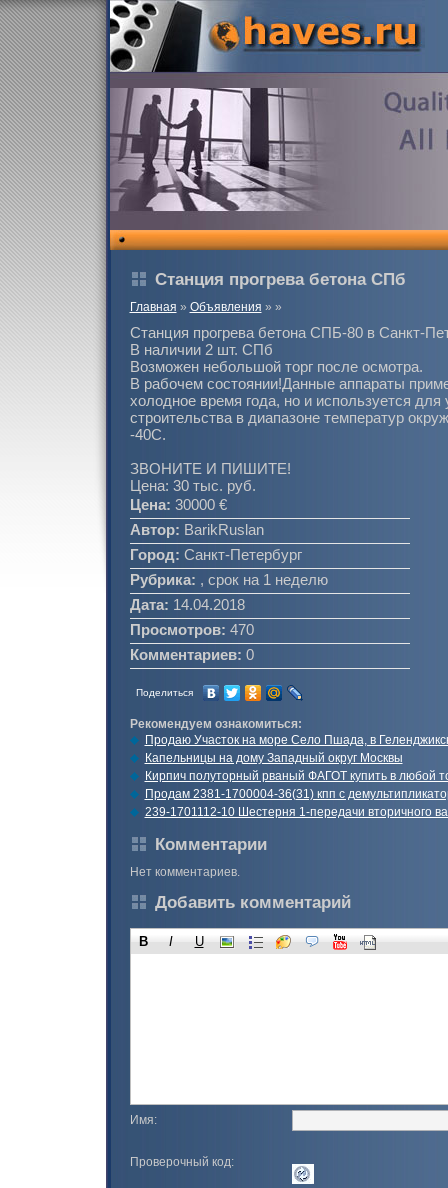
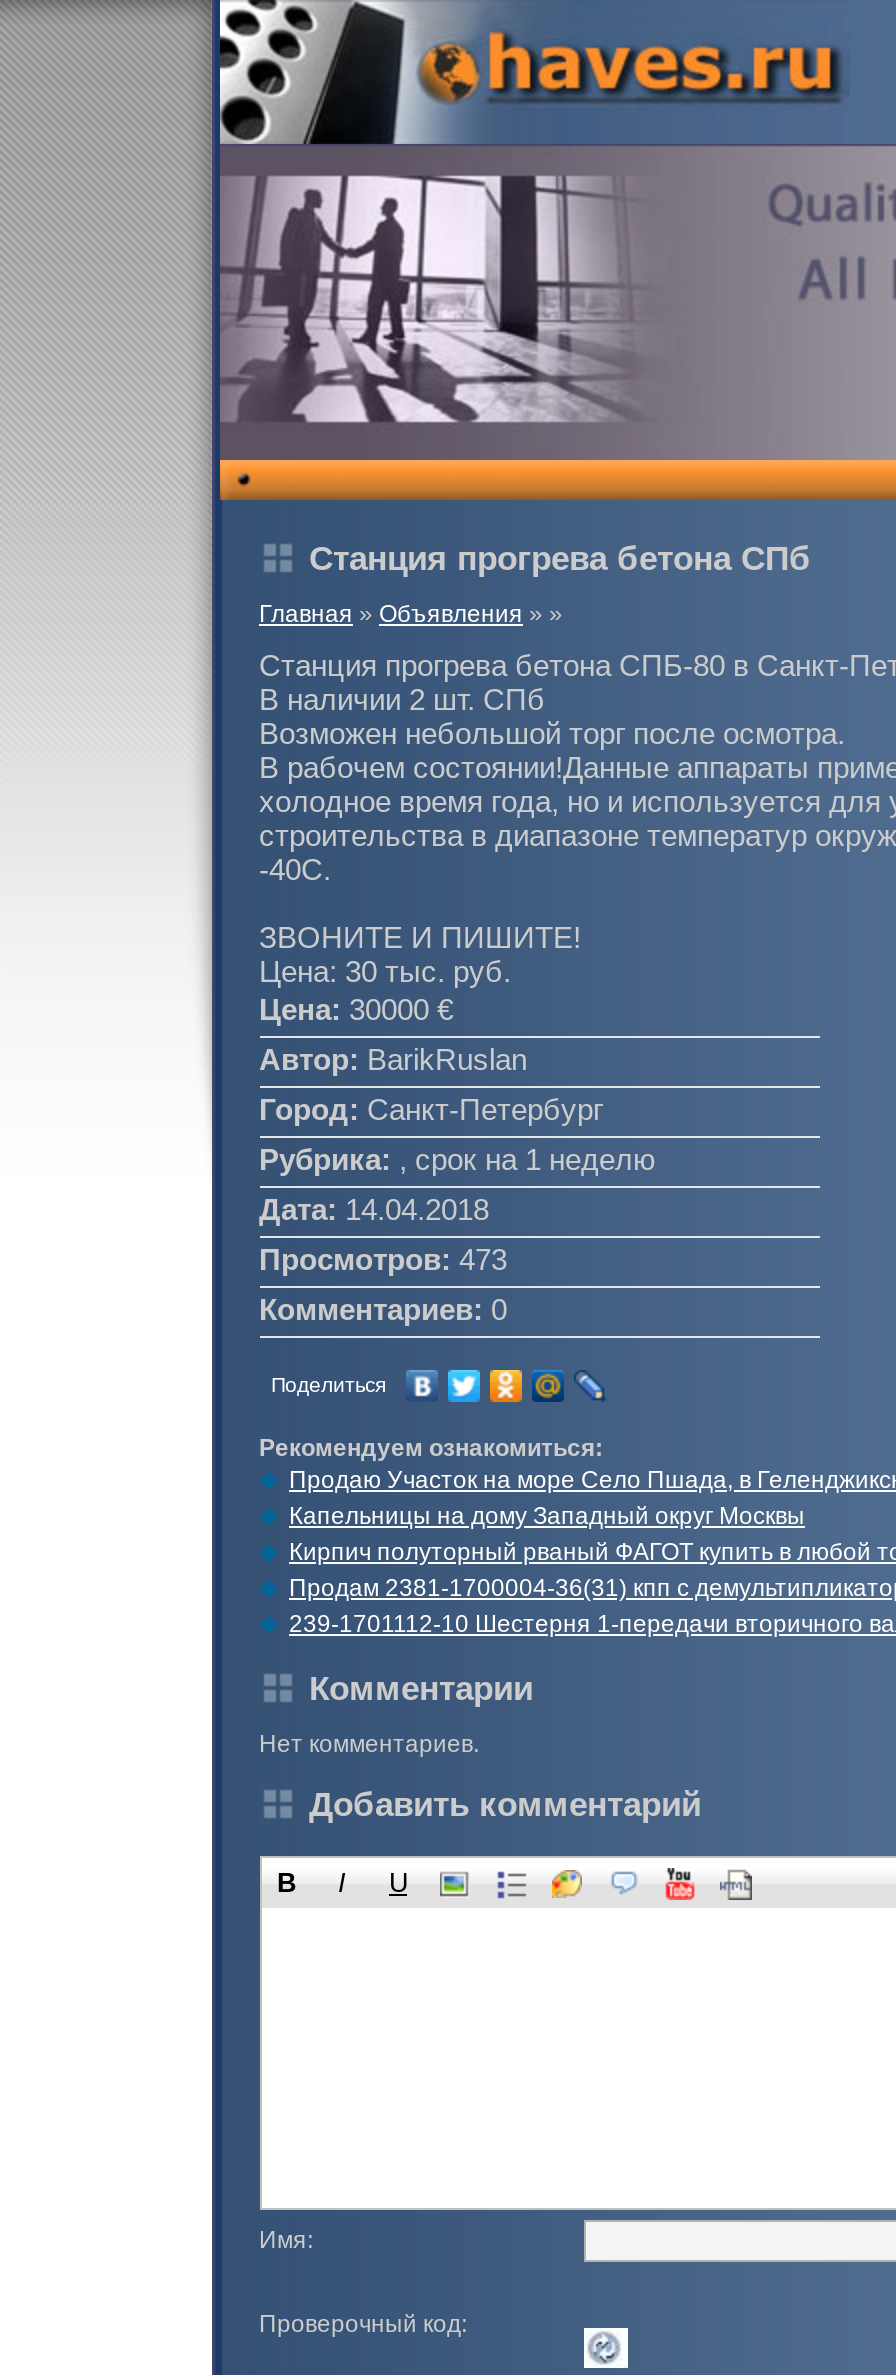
- Просмотров: 470
+ Просмотров: 473
